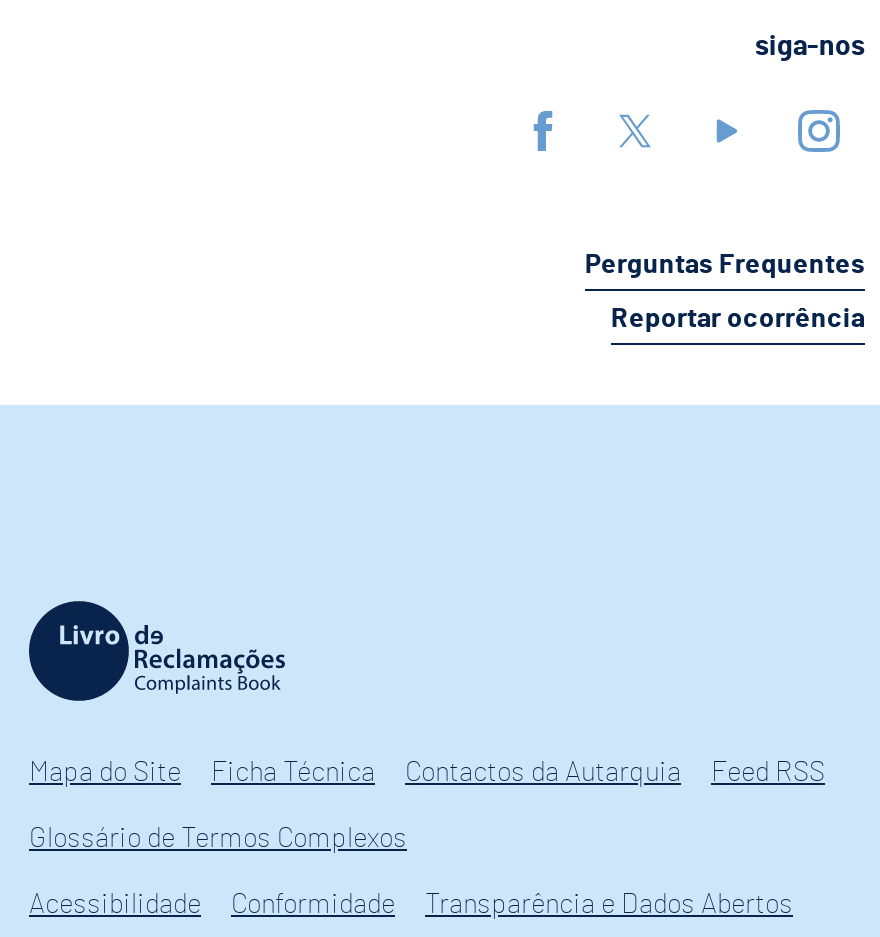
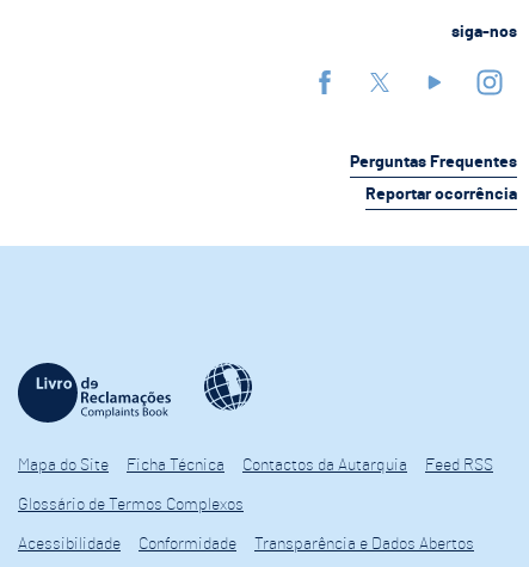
+ [image]
